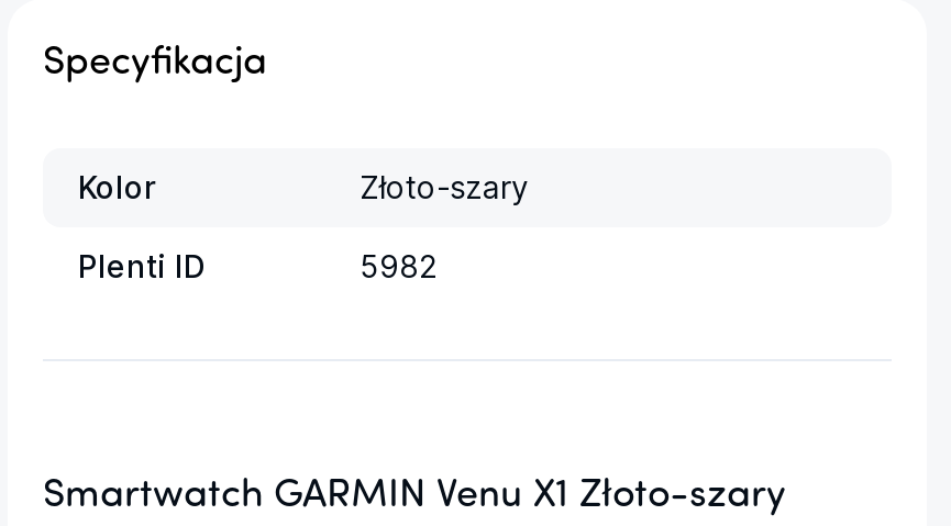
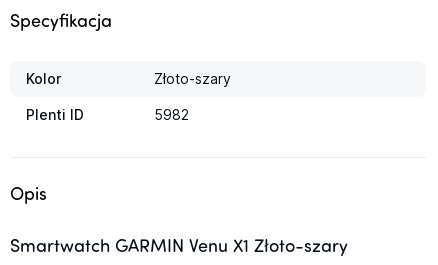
+ Opis
